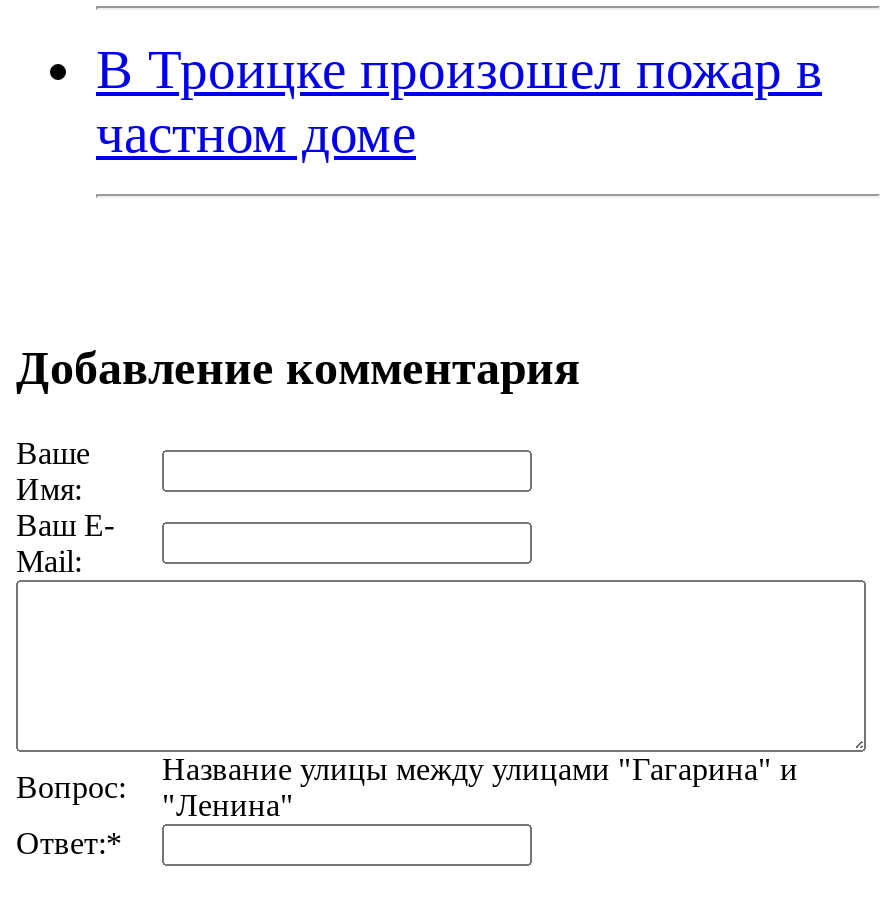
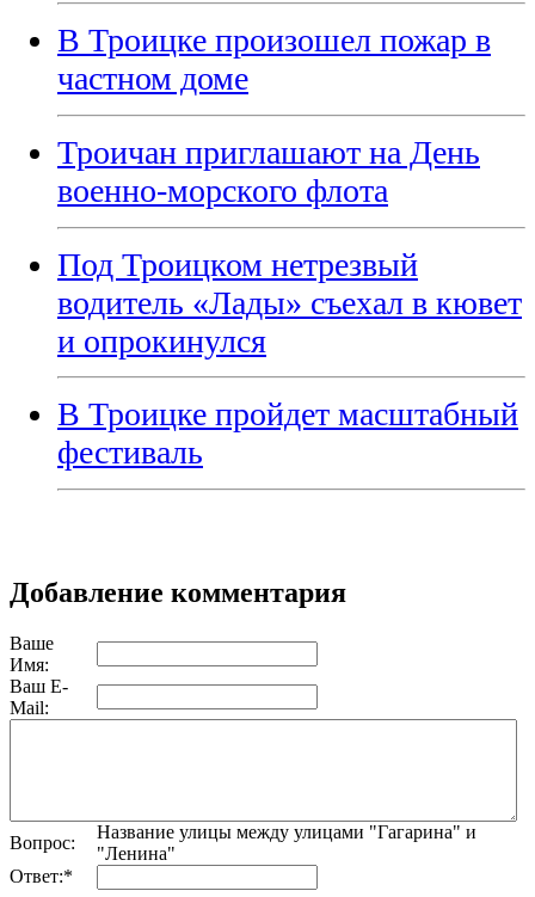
+ Троичан приглашают на День
+ военно-морского флота
+ Под Троицком нетрезвый
+ водитель «Лады» съехал в кювет
+ и опрокинулся
+ В Троицке пройдет масштабный
+ фестиваль
